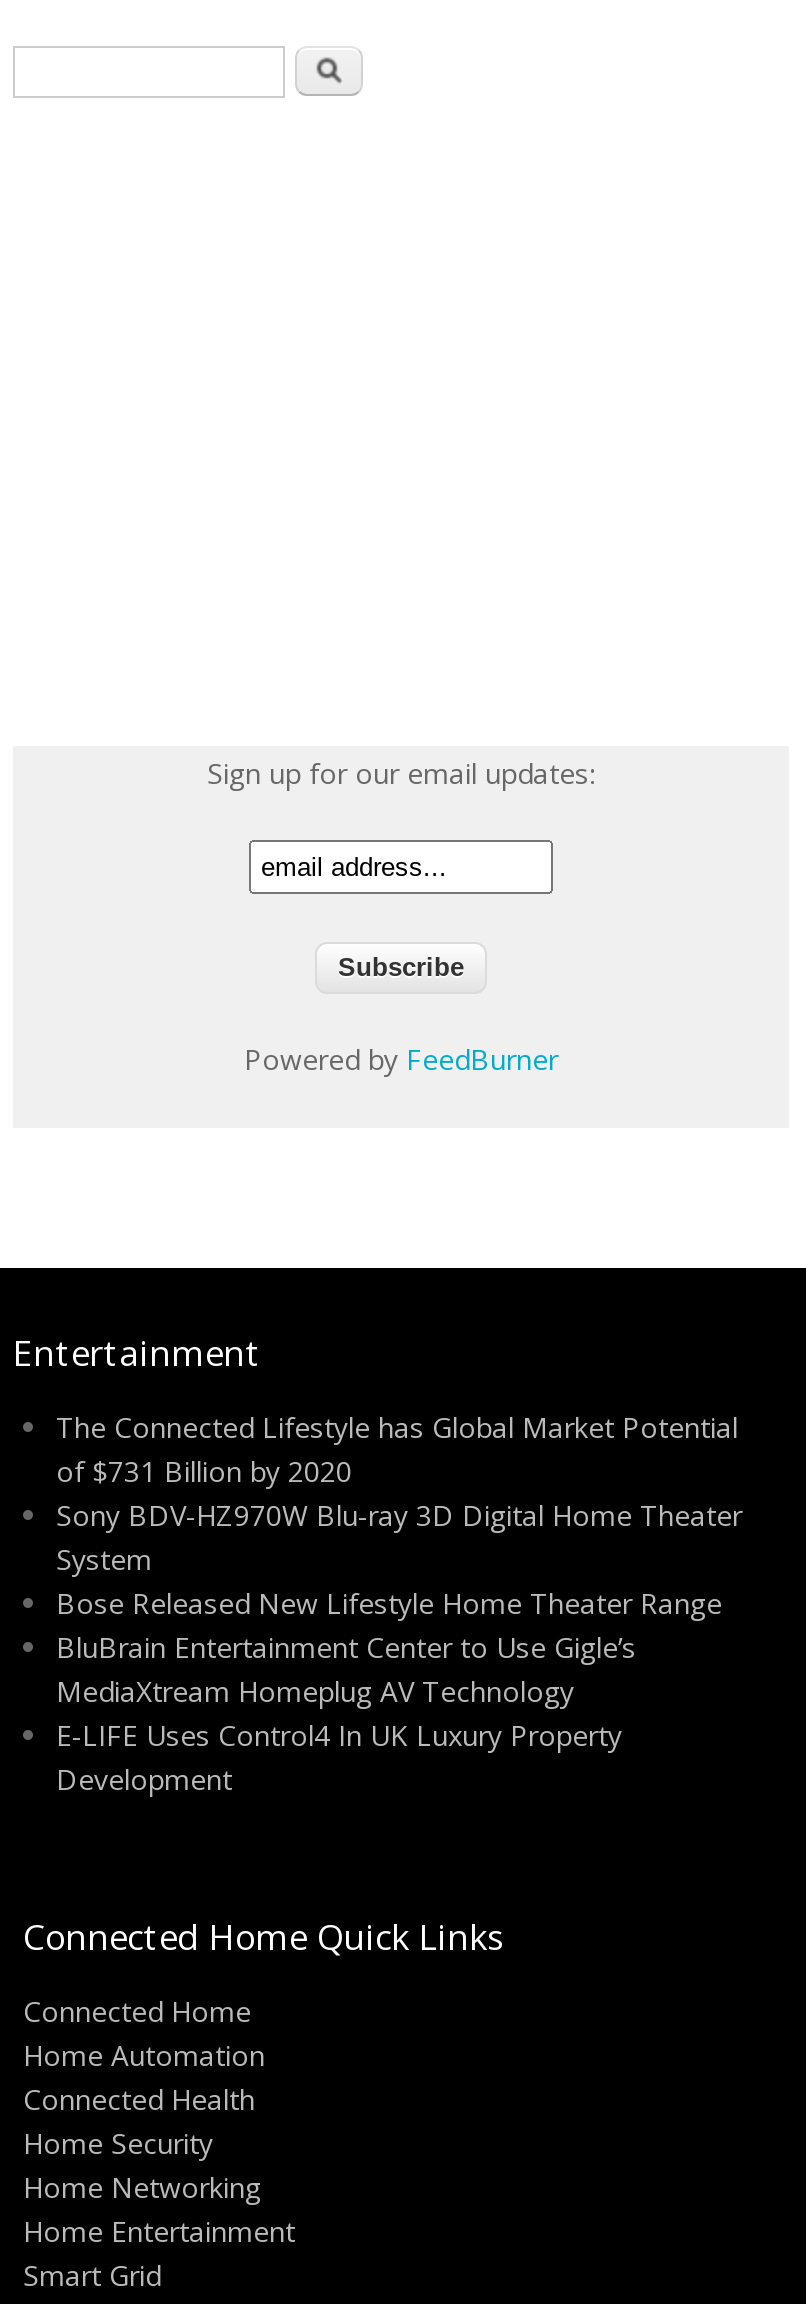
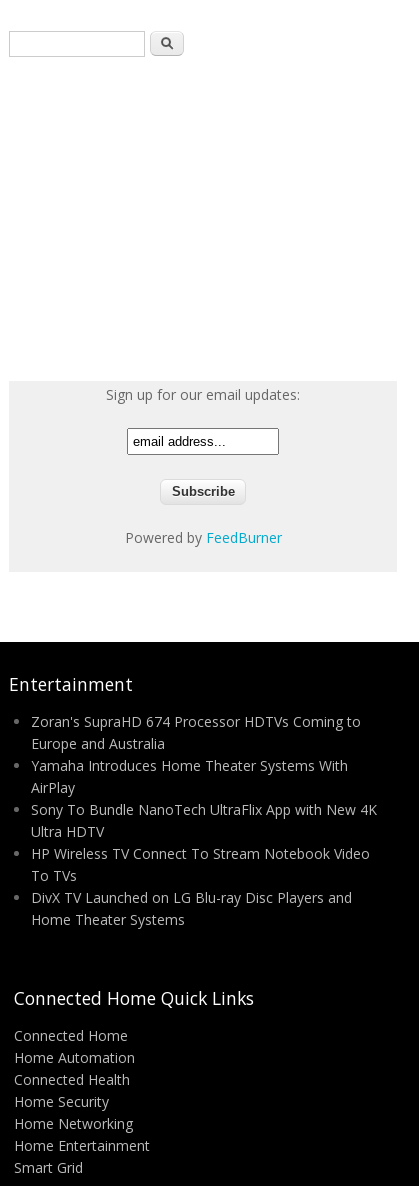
- The Connected Lifestyle has Global Market Potential
- of $731 Billion by 2020
- Sony BDV-HZ970W Blu-ray 3D Digital Home Theater
- System
- Bose Released New Lifestyle Home Theater Range
- BluBrain Entertainment Center to Use Gigle’s
- MediaXtream Homeplug AV Technology
- E-LIFE Uses Control4 In UK Luxury Property
- Development
+ Zoran's SupraHD 674 Processor HDTVs Coming to
+ Europe and Australia
+ Yamaha Introduces Home Theater Systems With
+ AirPlay
+ Sony To Bundle NanoTech UltraFlix App with New 4K
+ Ultra HDTV
+ HP Wireless TV Connect To Stream Notebook Video
+ To TVs
+ DivX TV Launched on LG Blu-ray Disc Players and
+ Home Theater Systems
